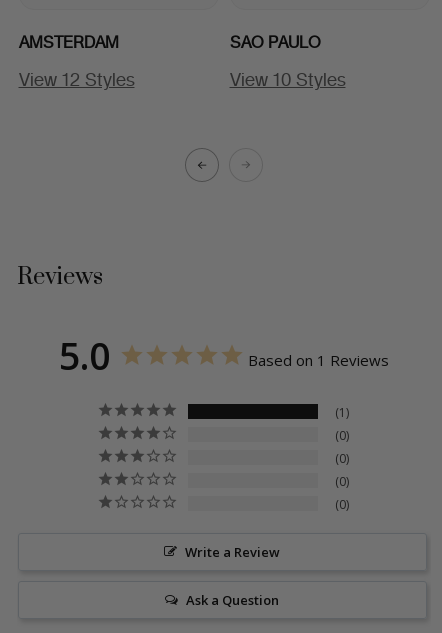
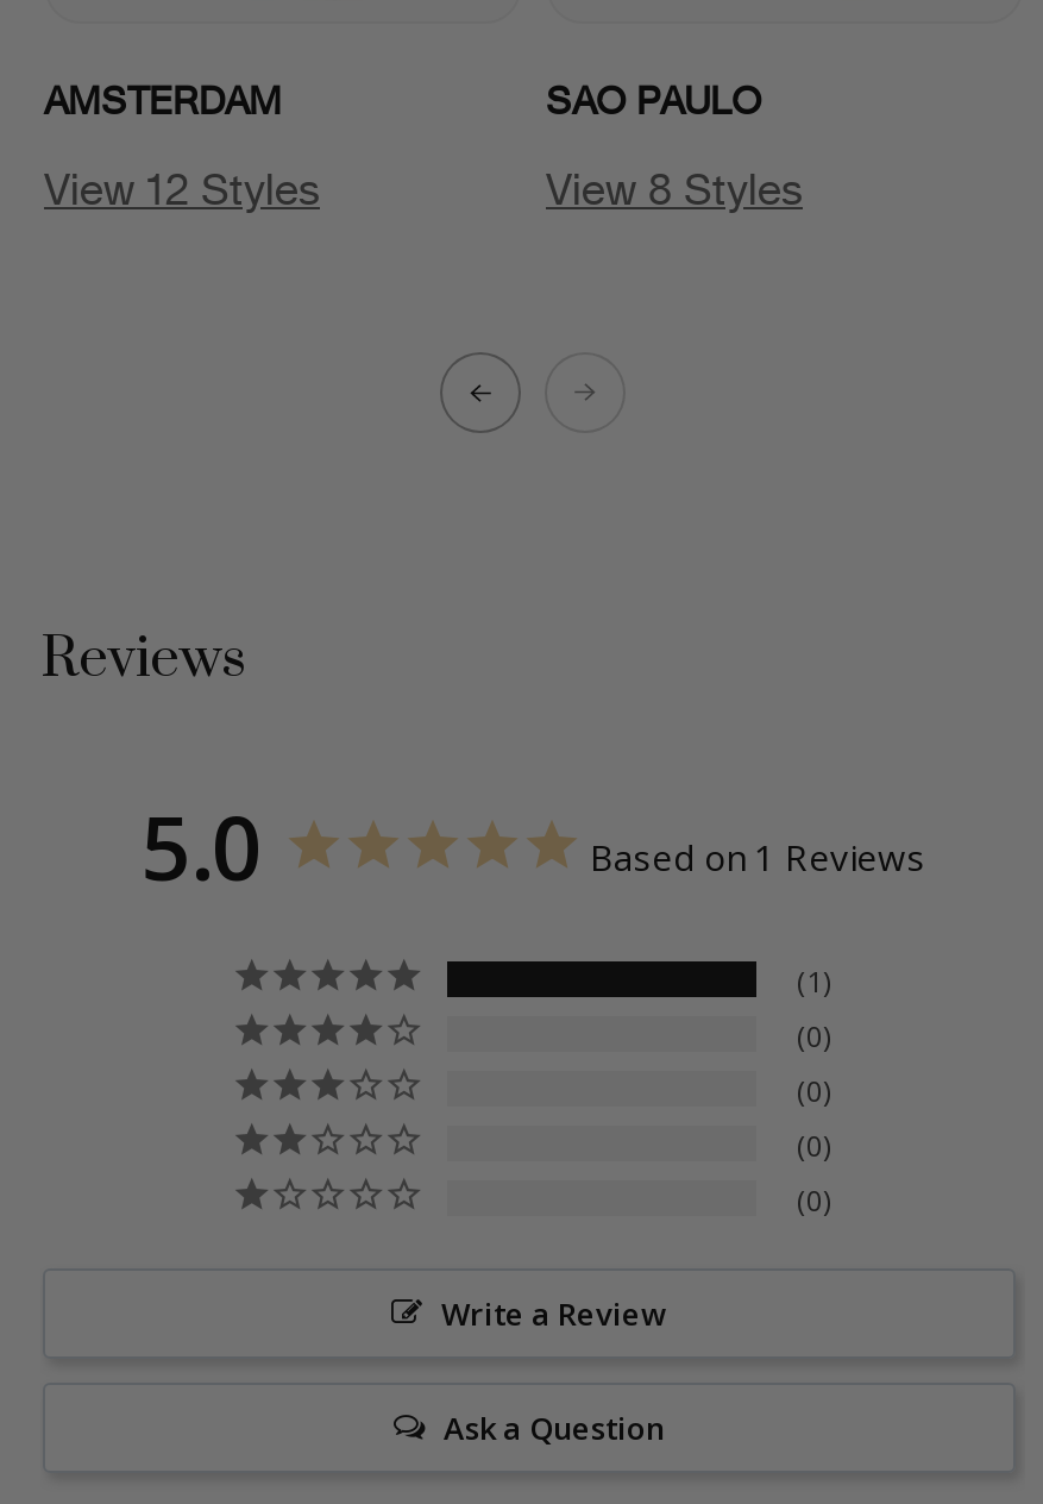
- View 10 Styles
+ View 8 Styles
